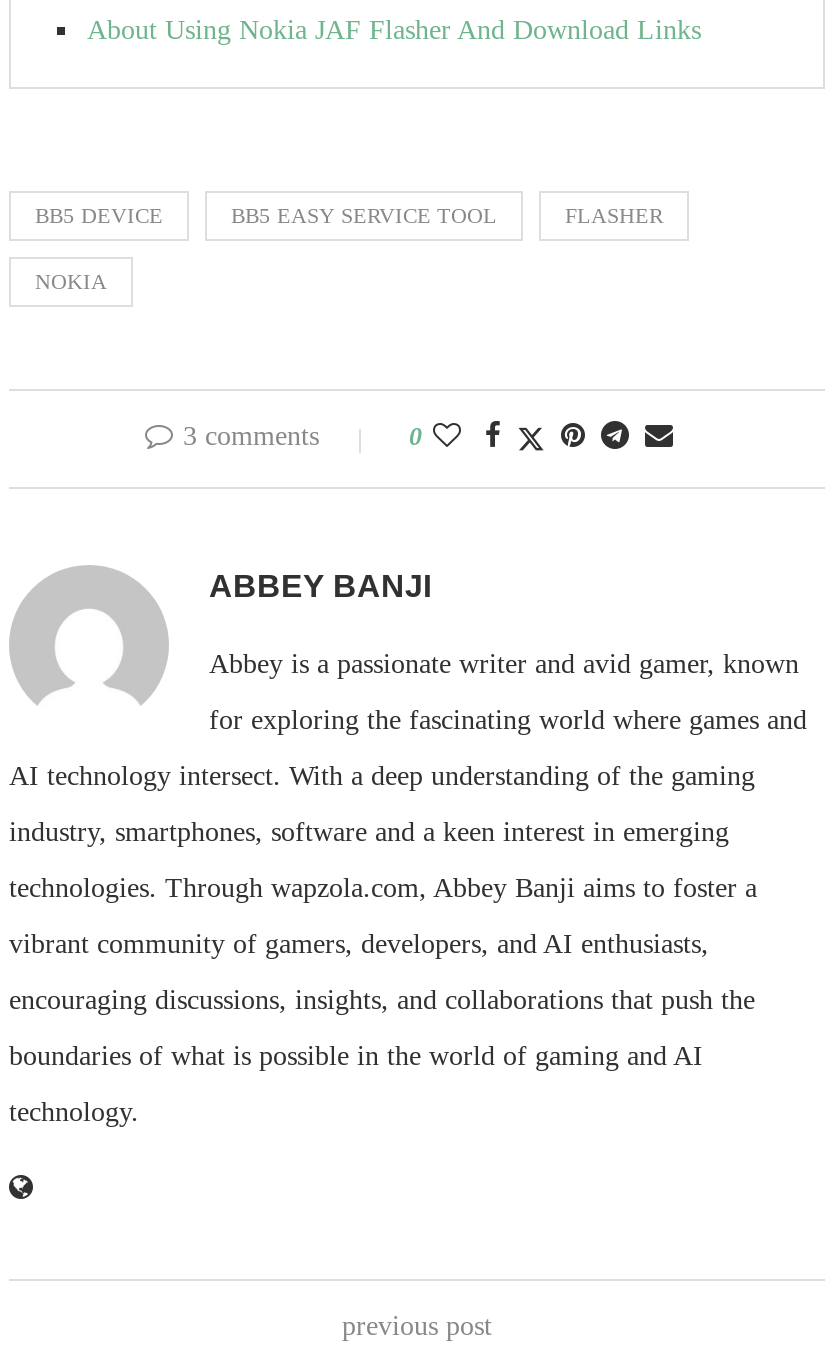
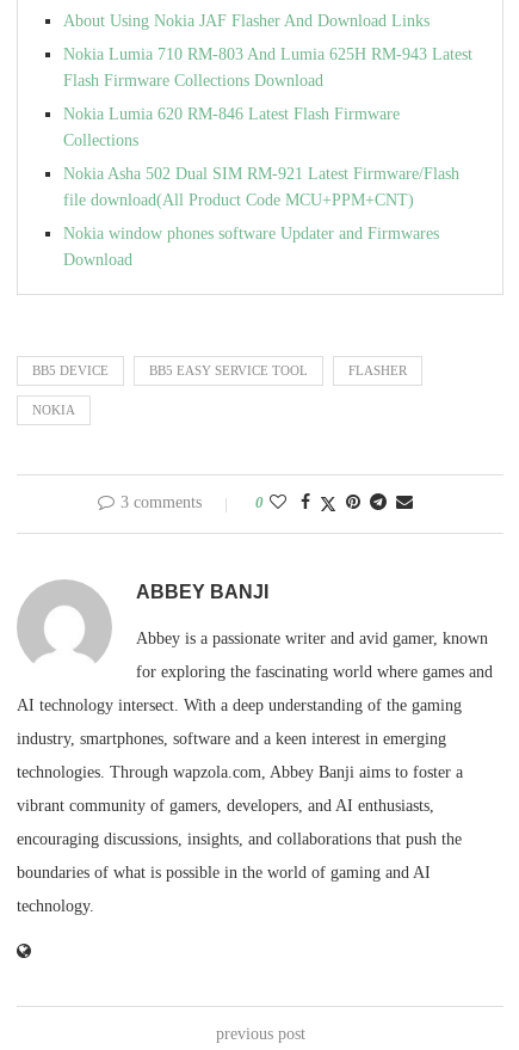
+ Nokia Lumia 710 RM-803 And Lumia 625H RM-943 Latest
+ Flash Firmware Collections Download
+ Nokia Lumia 620 RM-846 Latest Flash Firmware
+ Collections
+ Nokia Asha 502 Dual SIM RM-921 Latest Firmware/Flash
+ file download(All Product Code MCU+PPM+CNT)
+ Nokia window phones software Updater and Firmwares
+ Download
